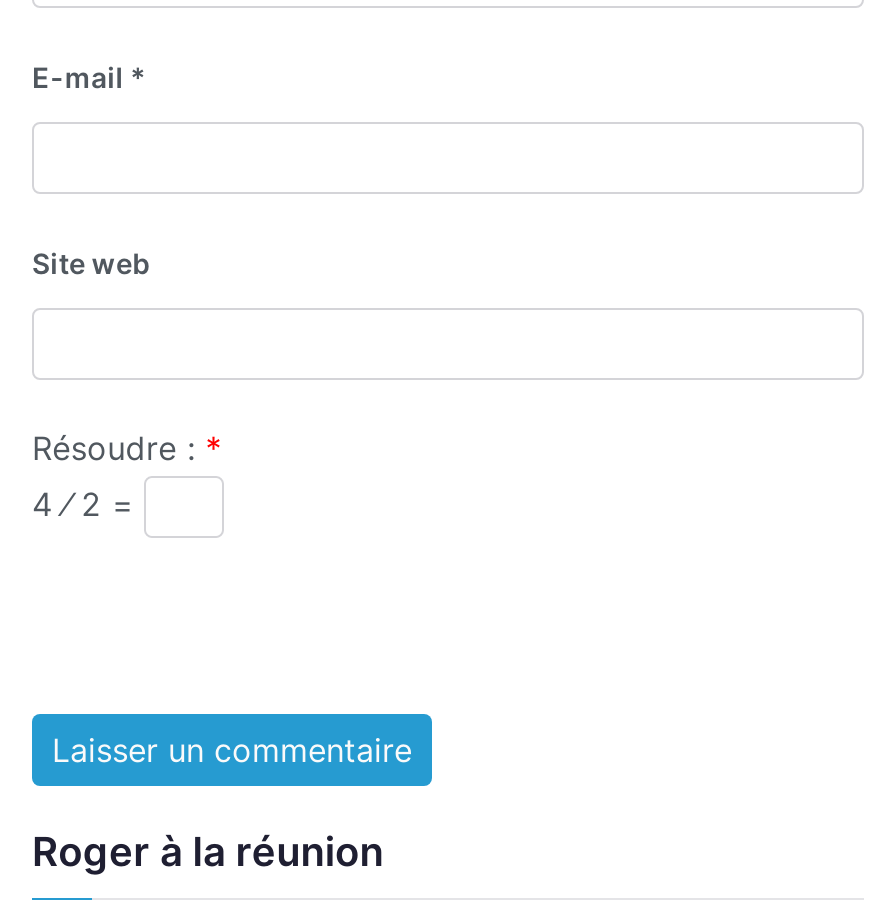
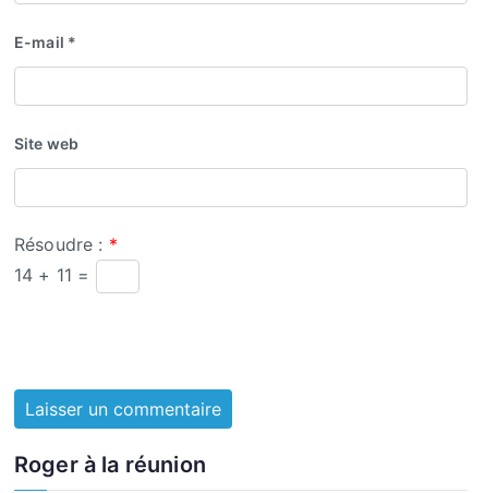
- 4 ⁄ 2 =
+ 14 + 11 =
